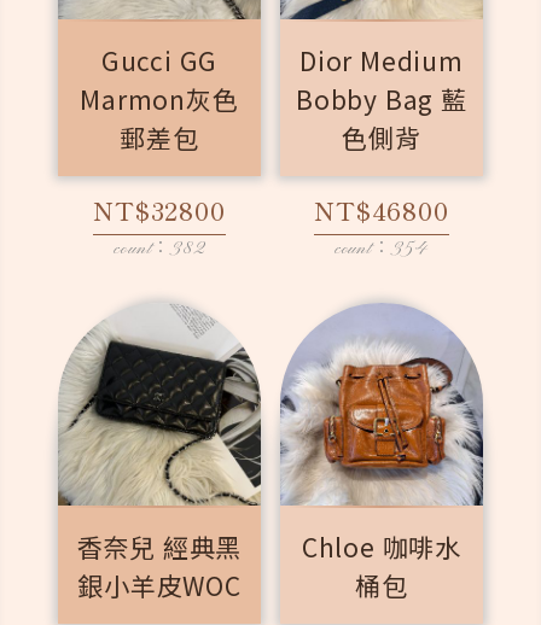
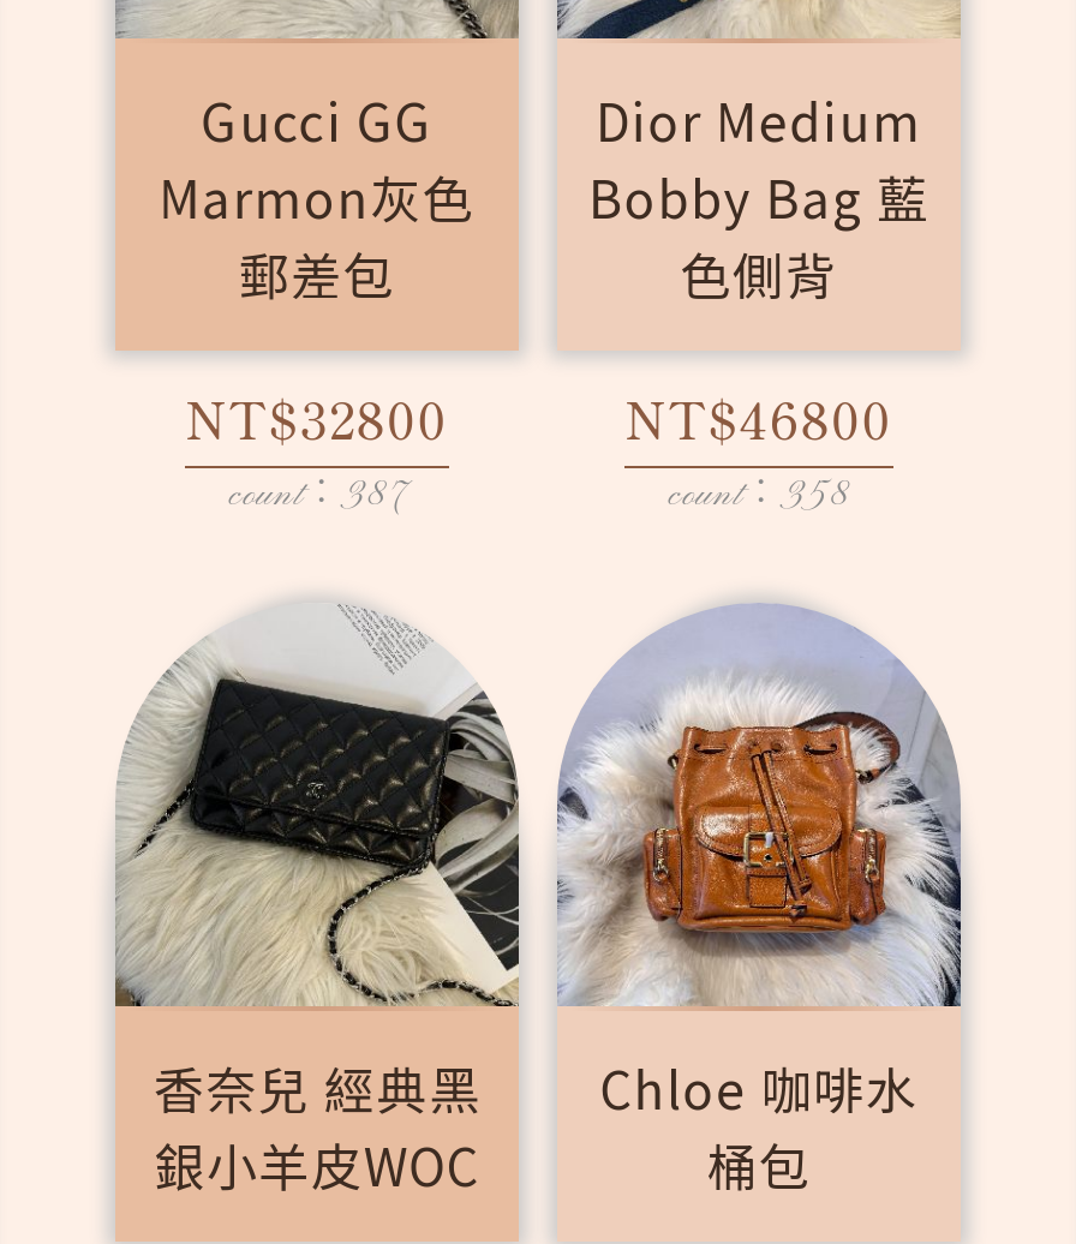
- count：382
+ count：387

- count：354
+ count：358
